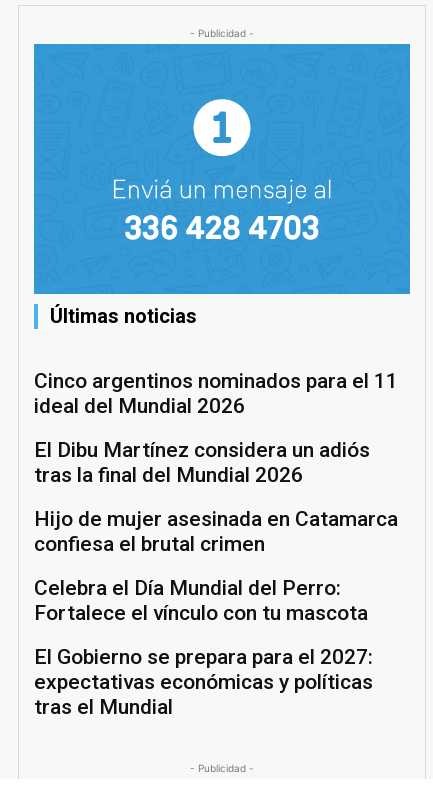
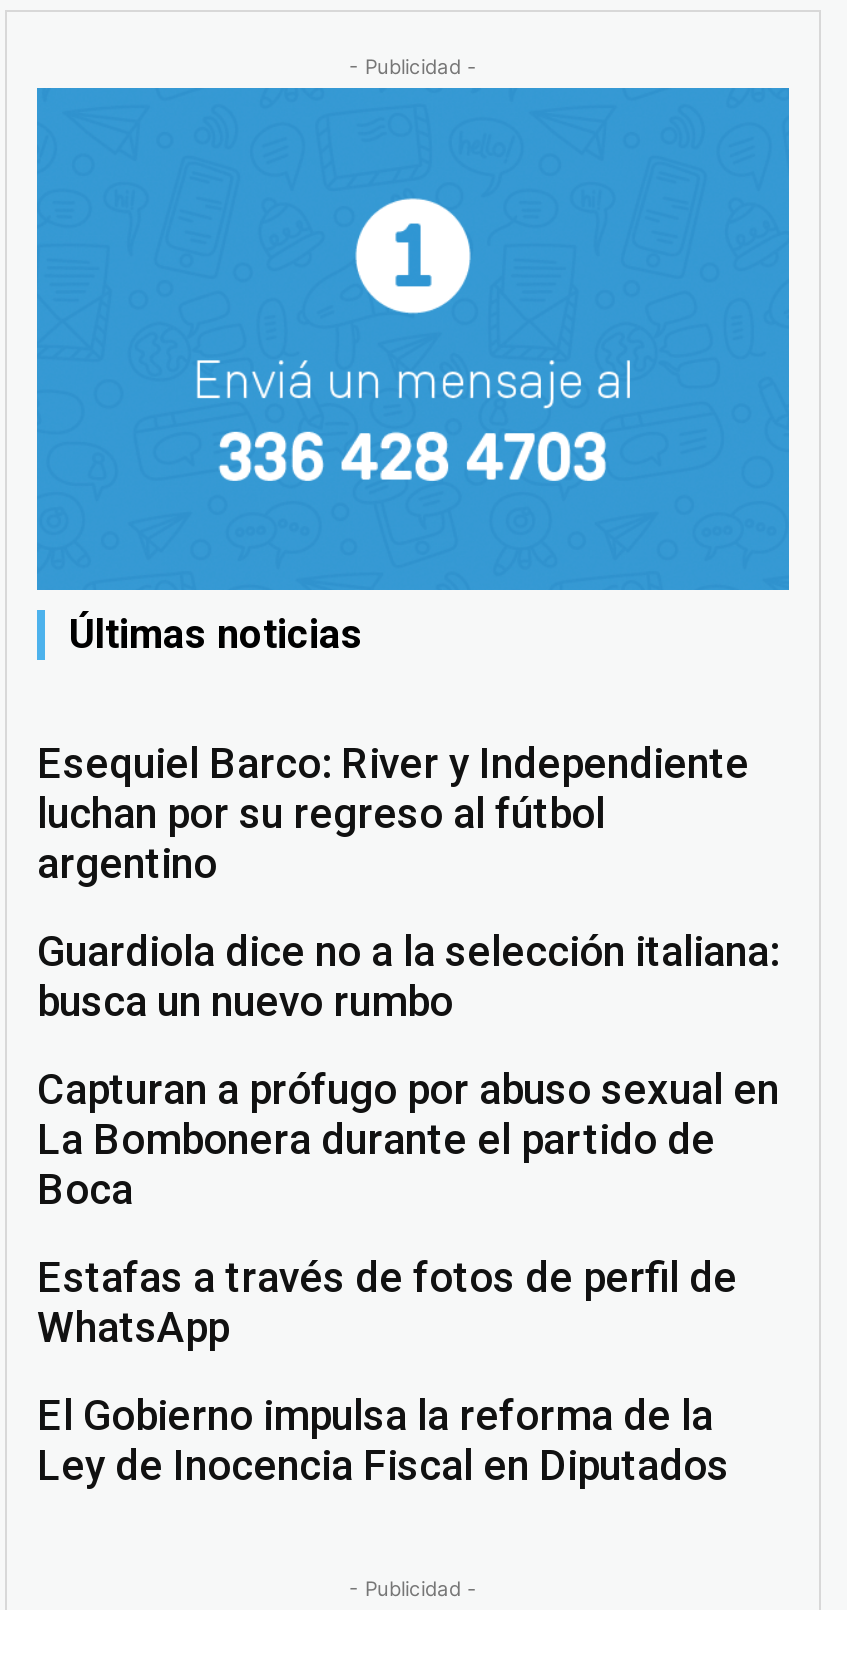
- Cinco argentinos nominados para el 11
- ideal del Mundial 2026
+ Esequiel Barco: River y Independiente
+ luchan por su regreso al fútbol
+ argentino

- El Dibu Martínez considera un adiós
- tras la final del Mundial 2026
+ Guardiola dice no a la selección italiana:
+ busca un nuevo rumbo

- Hijo de mujer asesinada en Catamarca
- confiesa el brutal crimen
+ Capturan a prófugo por abuso sexual en
+ La Bombonera durante el partido de
+ Boca

- Celebra el Día Mundial del Perro:
- Fortalece el vínculo con tu mascota
+ Estafas a través de fotos de perfil de
+ WhatsApp

- El Gobierno se prepara para el 2027:
- expectativas económicas y políticas
- tras el Mundial
+ El Gobierno impulsa la reforma de la
+ Ley de Inocencia Fiscal en Diputados
